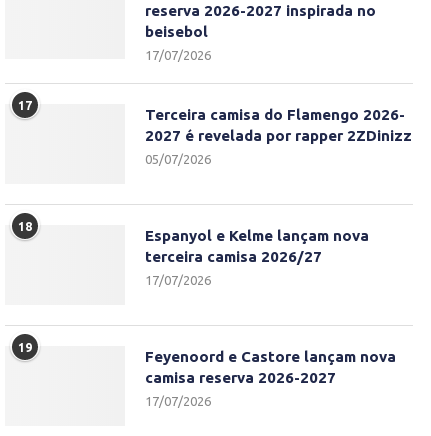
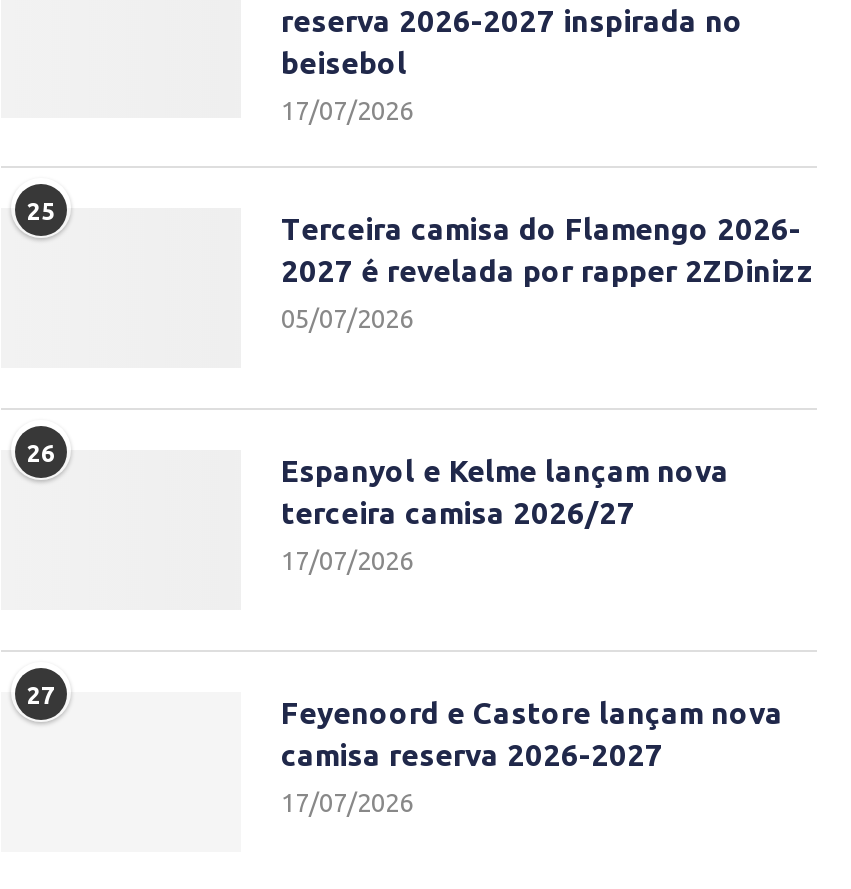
- 17
+ 25

- 18
+ 26

- 19
+ 27
